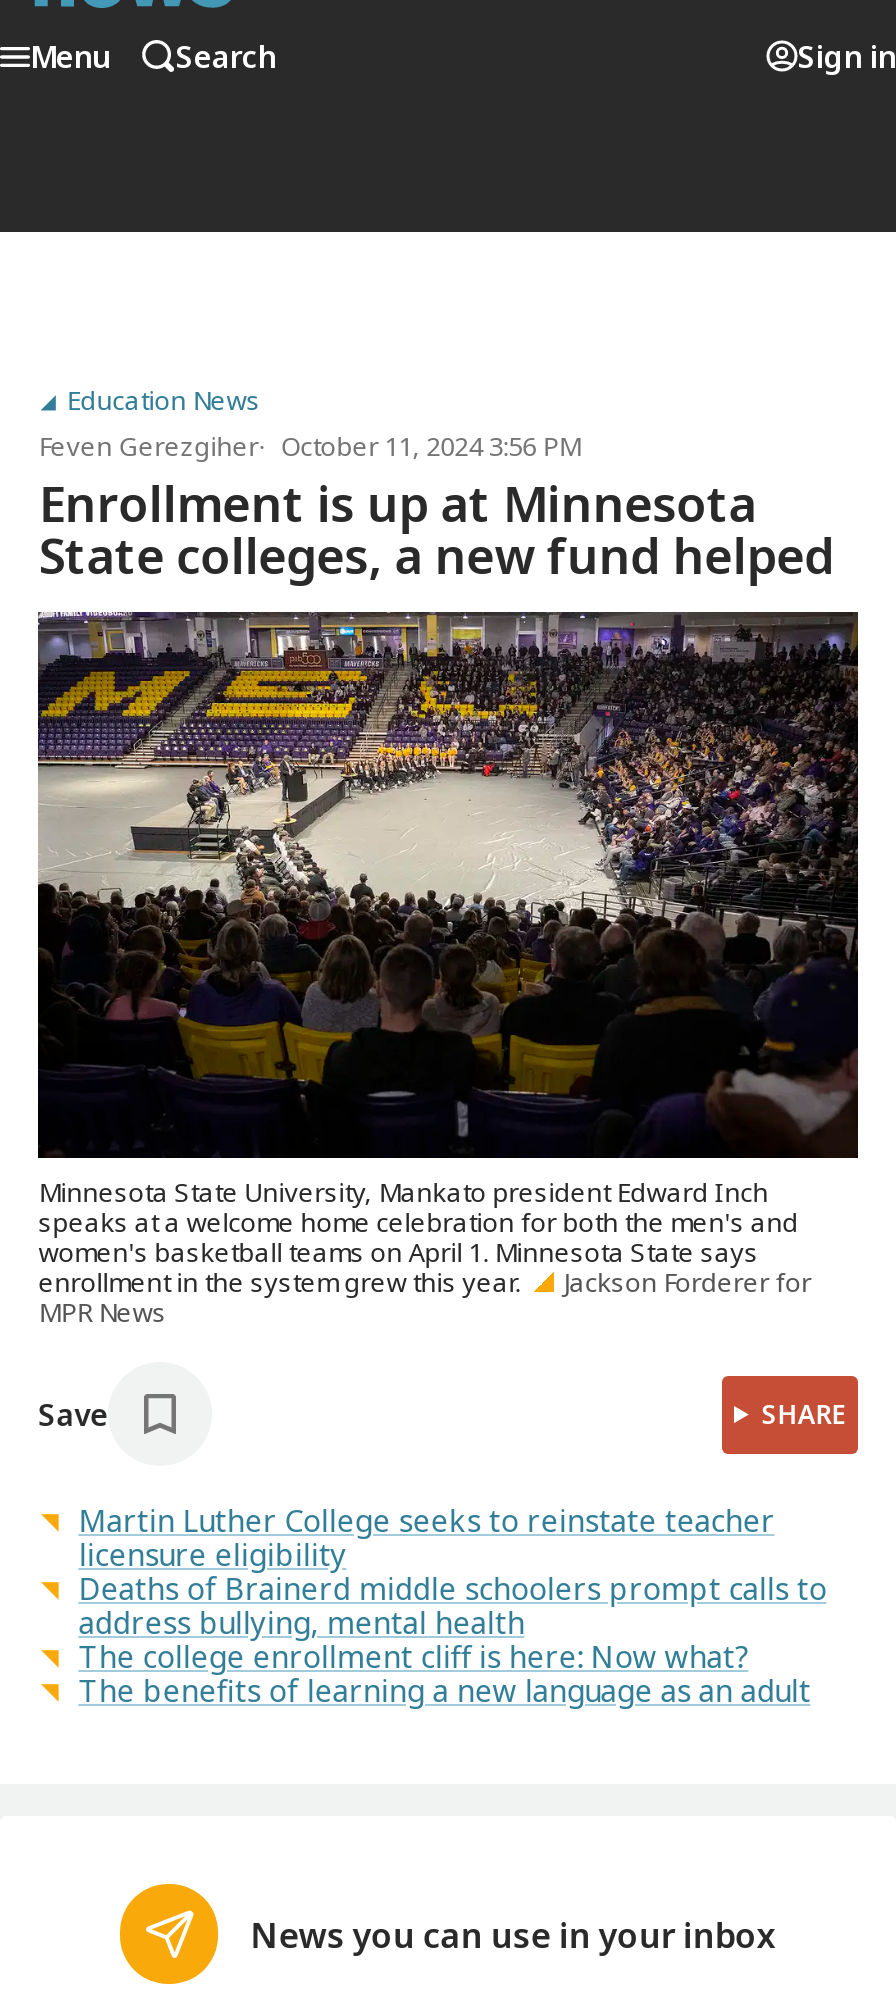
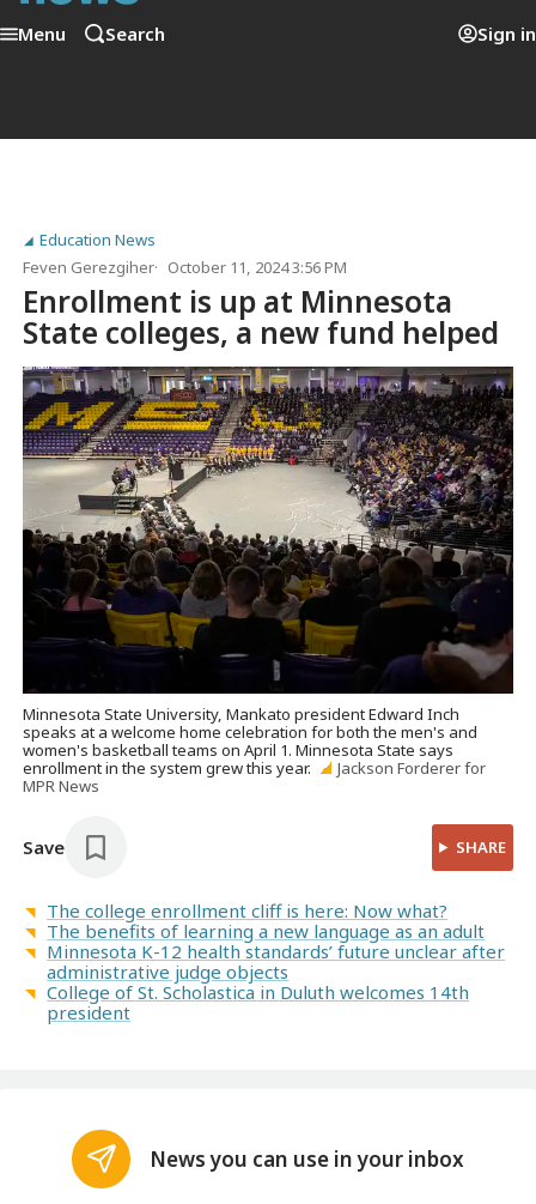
- Martin Luther College seeks to reinstate teacher
- licensure eligibility
- Deaths of Brainerd middle schoolers prompt calls to
- address bullying, mental health

moved up: The college enrollment cliff is here: Now what? | The benefits of learning a new language as an adult

+ Minnesota K-12 health standards’ future unclear after
+ administrative judge objects
+ College of St. Scholastica in Duluth welcomes 14th
+ president
